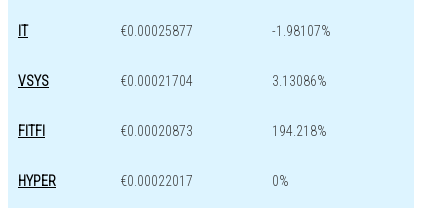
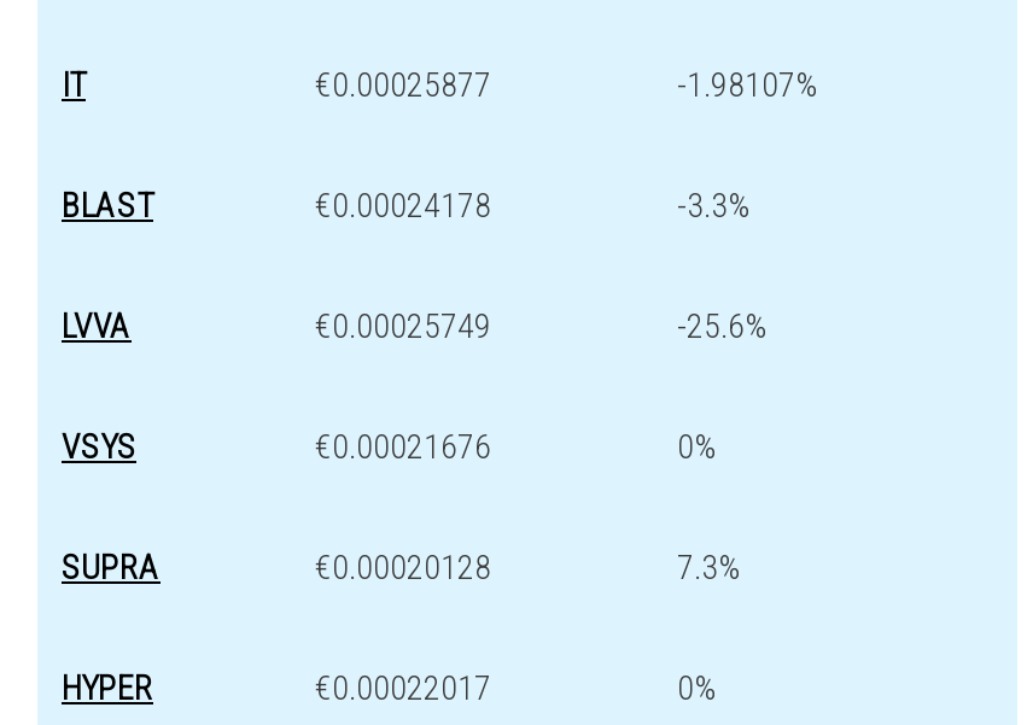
+ BLAST
+ €0.00024178
+ -3.3%
+ LVVA
+ €0.00025749
+ -25.6%

- €0.00021704
- 3.13086%
+ €0.00021676
+ 0%

- FITFI
- €0.00020873
- 194.218%
+ SUPRA
+ €0.00020128
+ 7.3%
